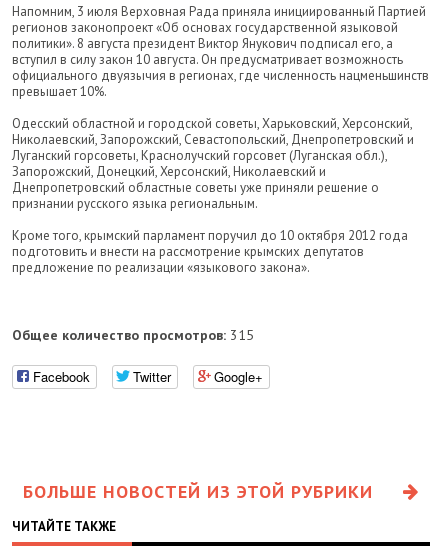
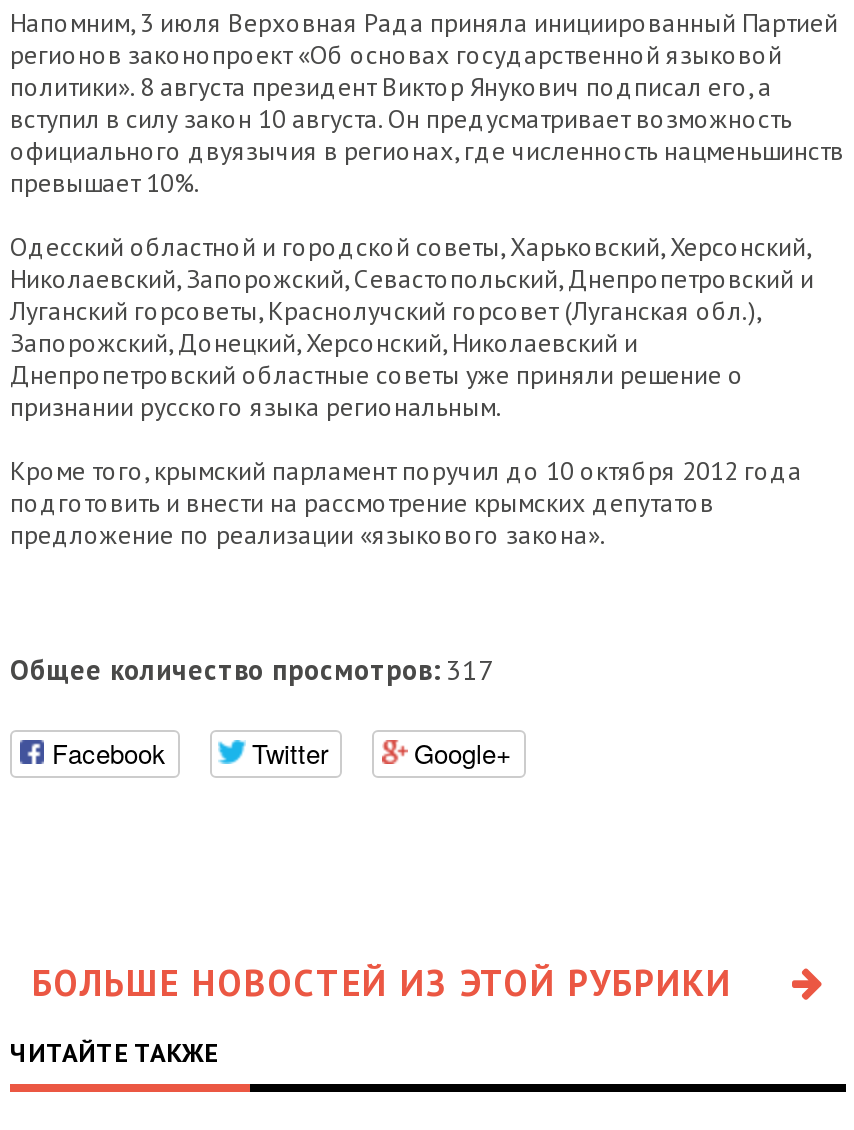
- Общее количество просмотров: 315
+ Общее количество просмотров: 317
